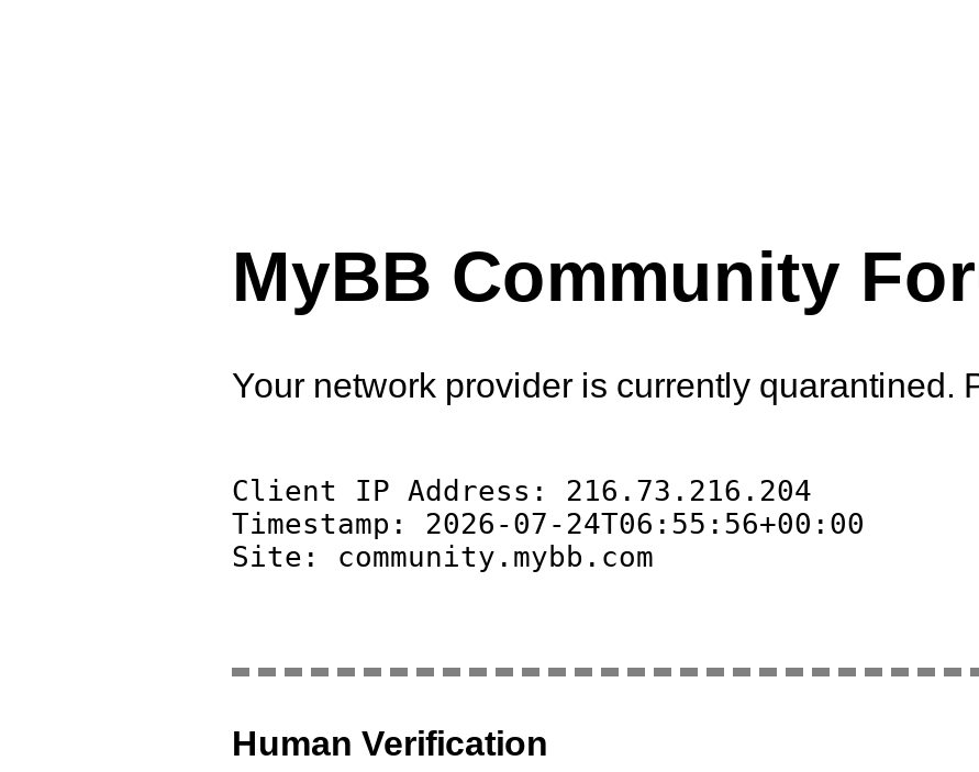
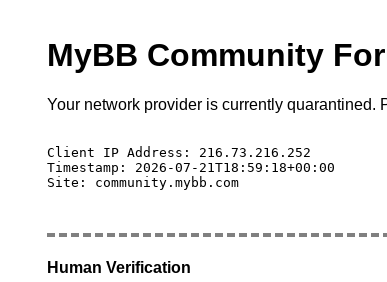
- Client IP Address: 216.73.216.204
+ Client IP Address: 216.73.216.252

- Timestamp: 2026-07-24T06:55:56+00:00
+ Timestamp: 2026-07-21T18:59:18+00:00
